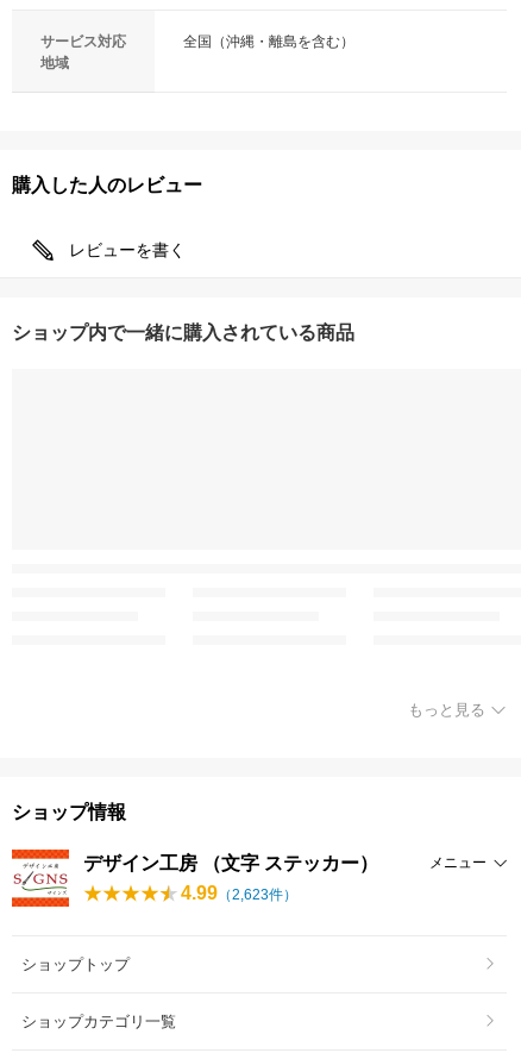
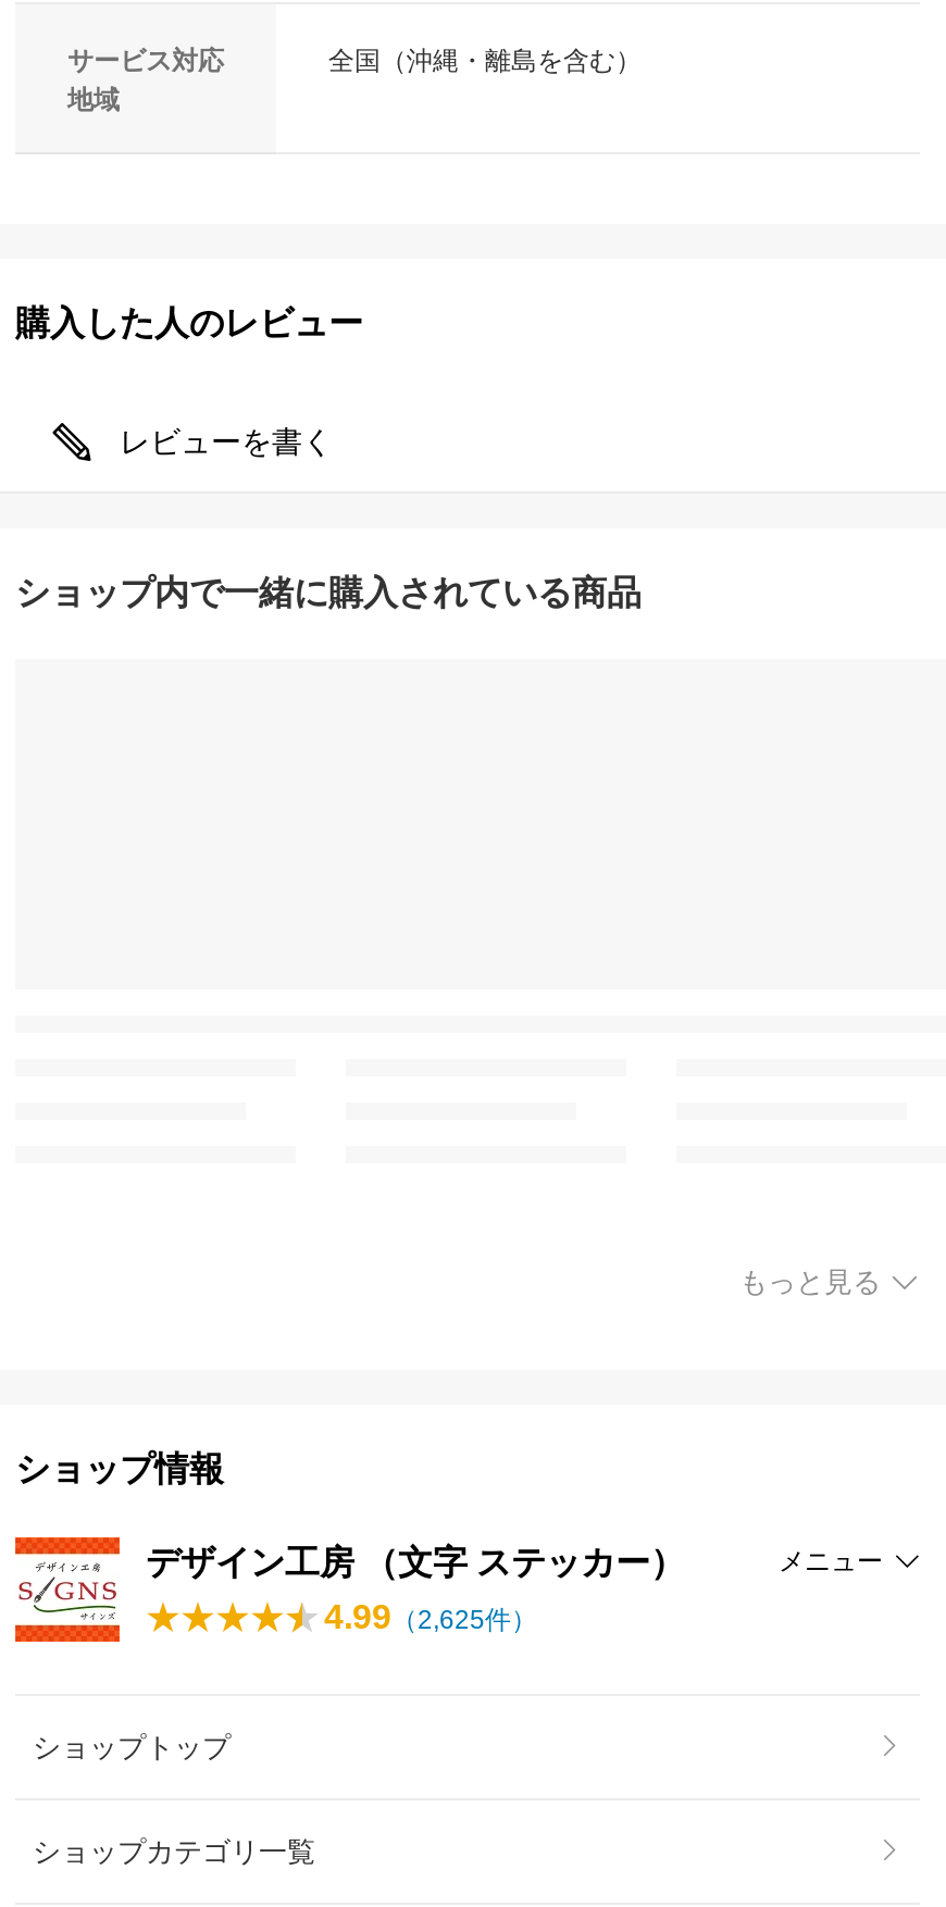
- 4.99（2,623件）
+ 4.99（2,625件）
